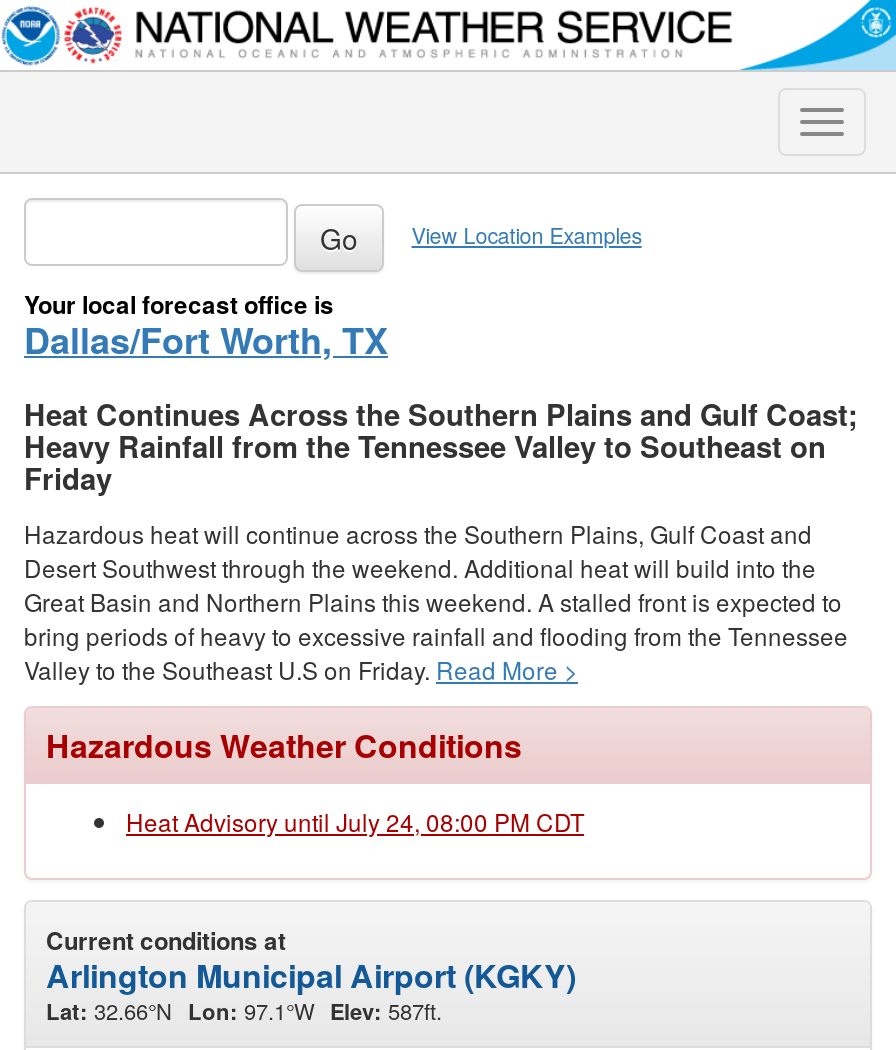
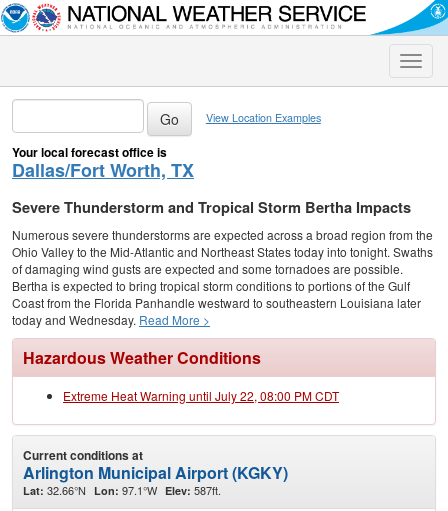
- Heat Continues Across the Southern Plains and Gulf Coast;
- Heavy Rainfall from the Tennessee Valley to Southeast on
- Friday
- Hazardous heat will continue across the Southern Plains, Gulf Coast and
- Desert Southwest through the weekend. Additional heat will build into the
- Great Basin and Northern Plains this weekend. A stalled front is expected to
- bring periods of heavy to excessive rainfall and flooding from the Tennessee
- Valley to the Southeast U.S on Friday. Read More >
+ Severe Thunderstorm and Tropical Storm Bertha Impacts
+ Numerous severe thunderstorms are expected across a broad region from the
+ Ohio Valley to the Mid-Atlantic and Northeast States today into tonight. Swaths
+ of damaging wind gusts are expected and some tornadoes are possible.
+ Bertha is expected to bring tropical storm conditions to portions of the Gulf
+ Coast from the Florida Panhandle westward to southeastern Louisiana later
+ today and Wednesday. Read More >

- Heat Advisory until July 24, 08:00 PM CDT
+ Extreme Heat Warning until July 22, 08:00 PM CDT
